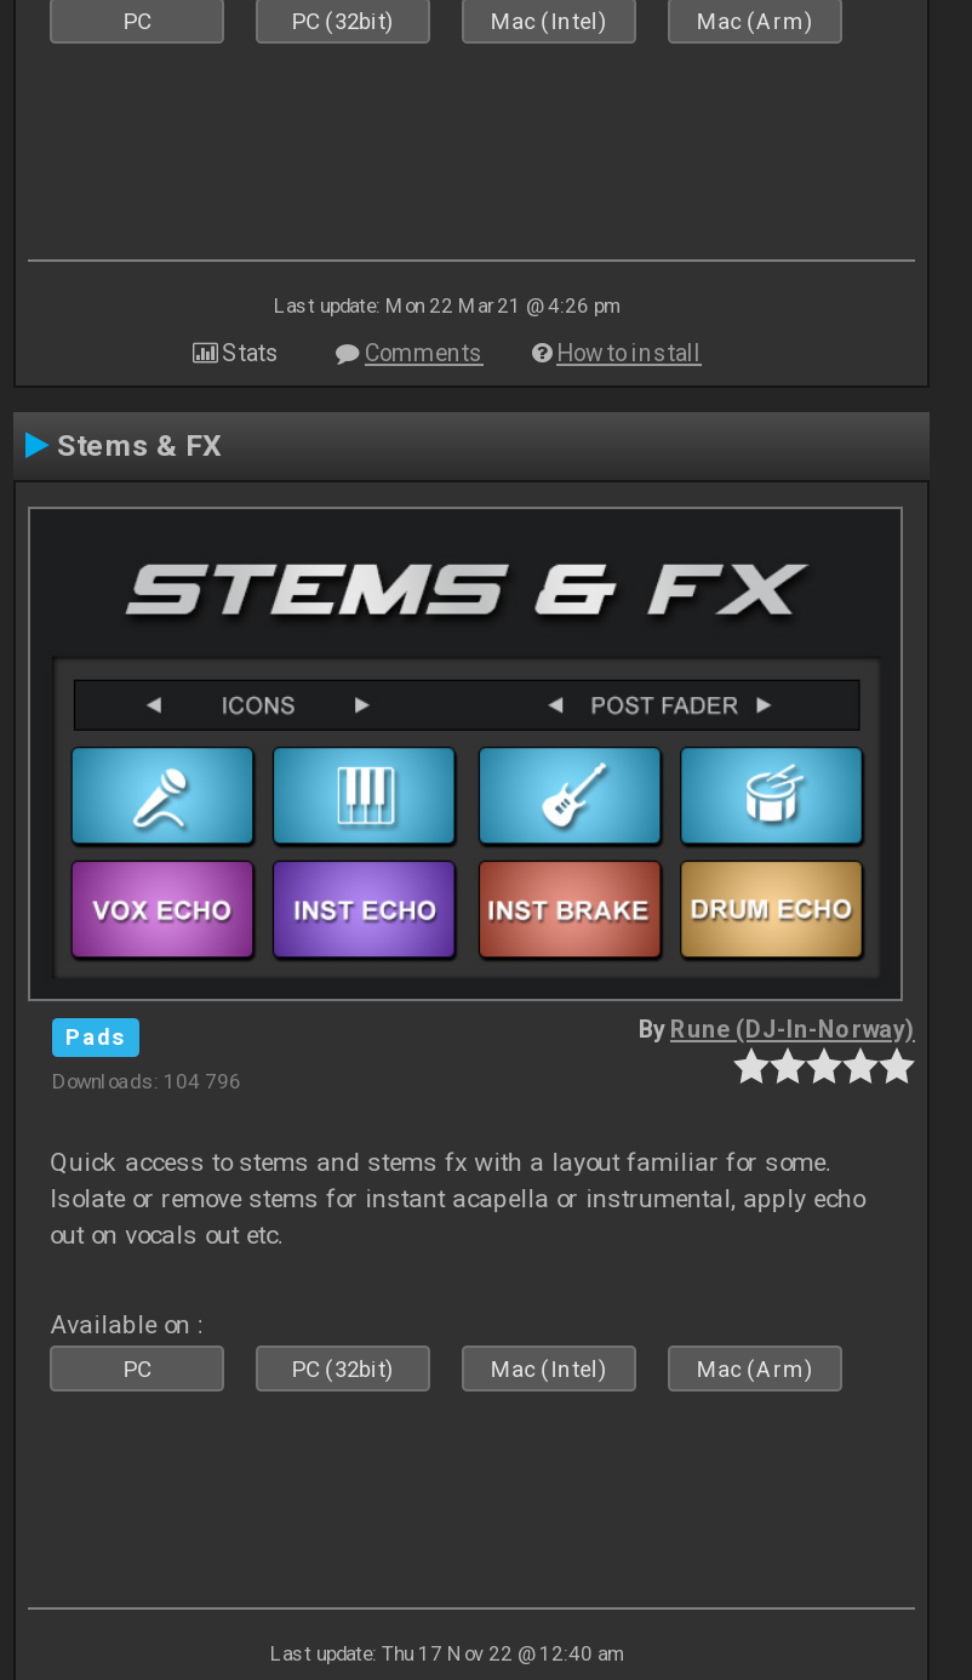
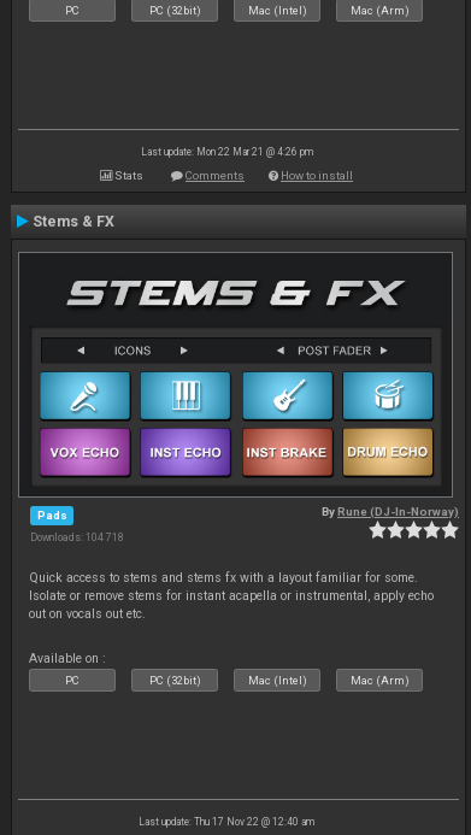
- Downloads: 104 796
+ Downloads: 104 718
